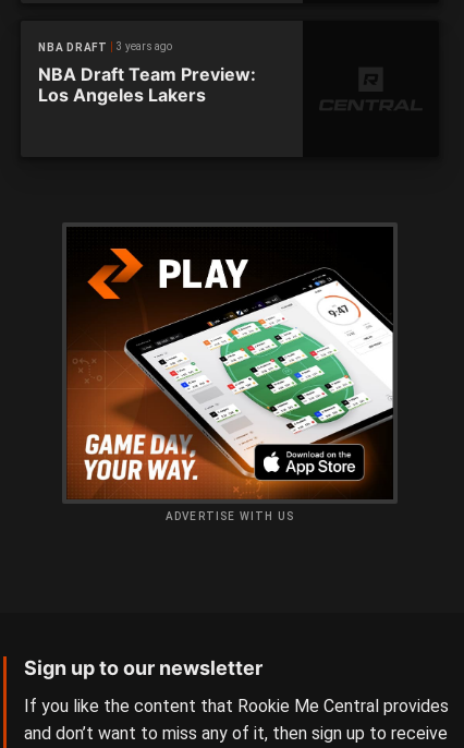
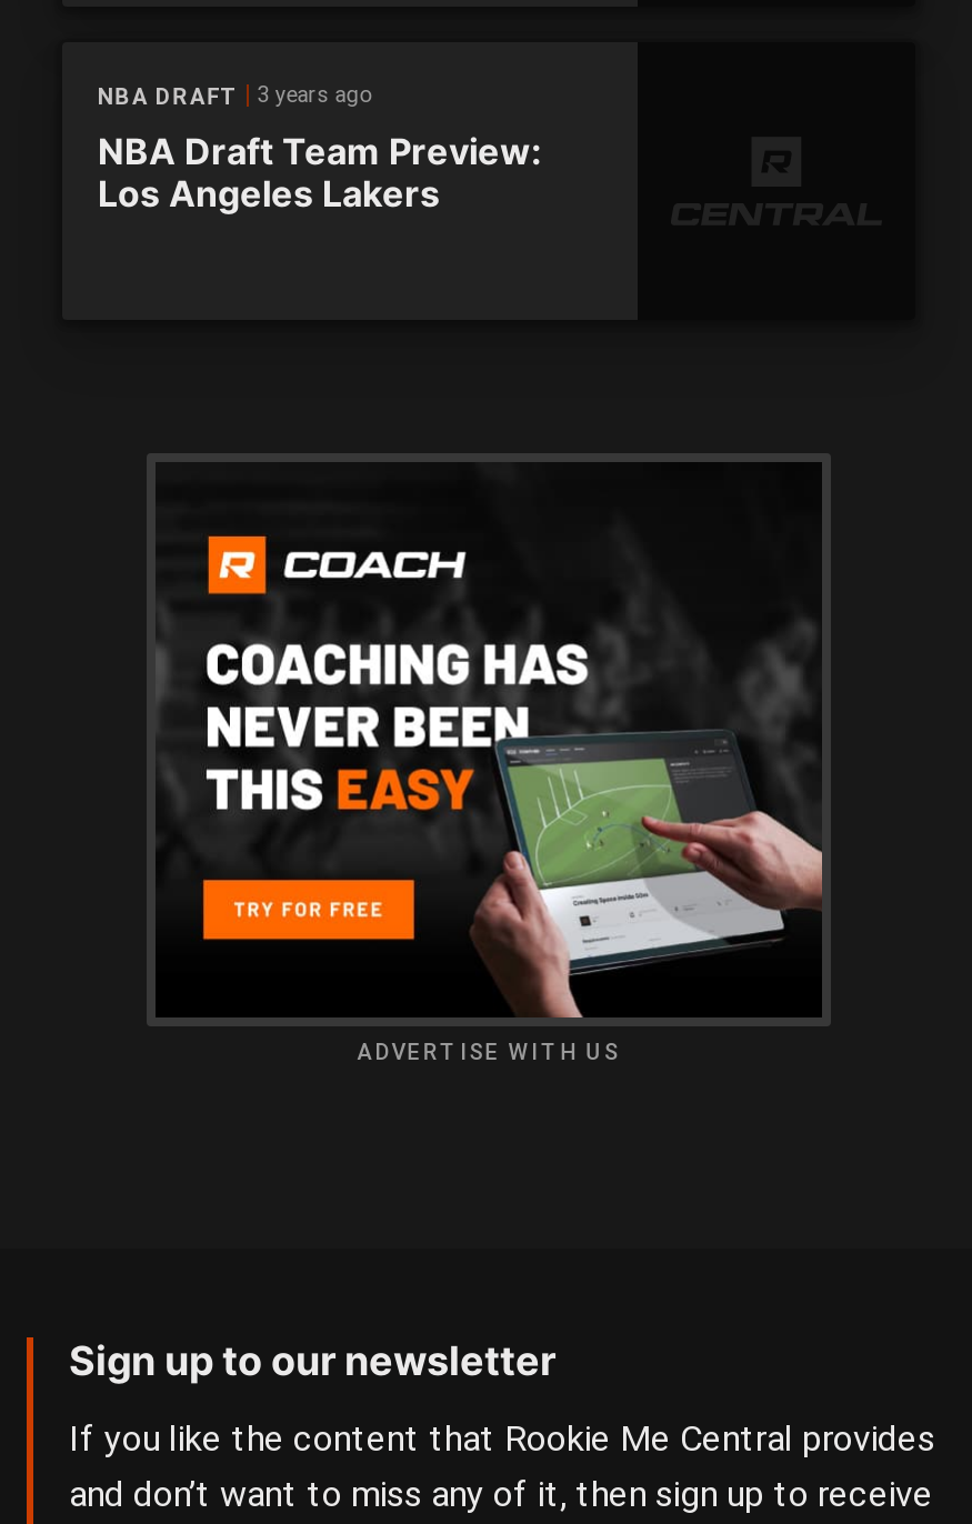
- [image]
+ [image]
